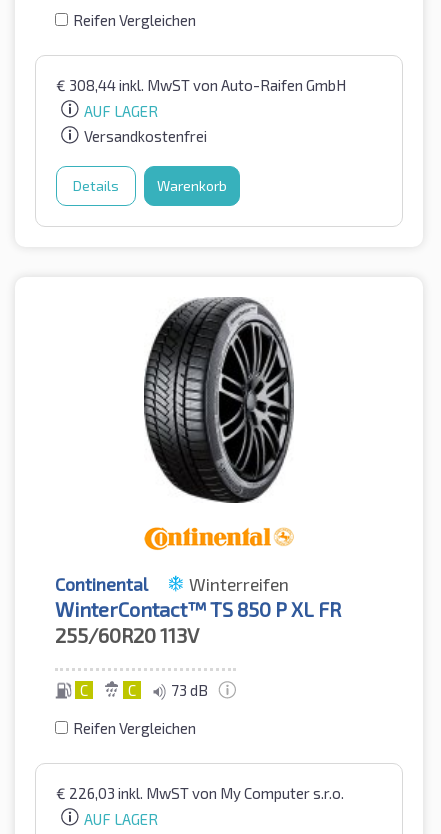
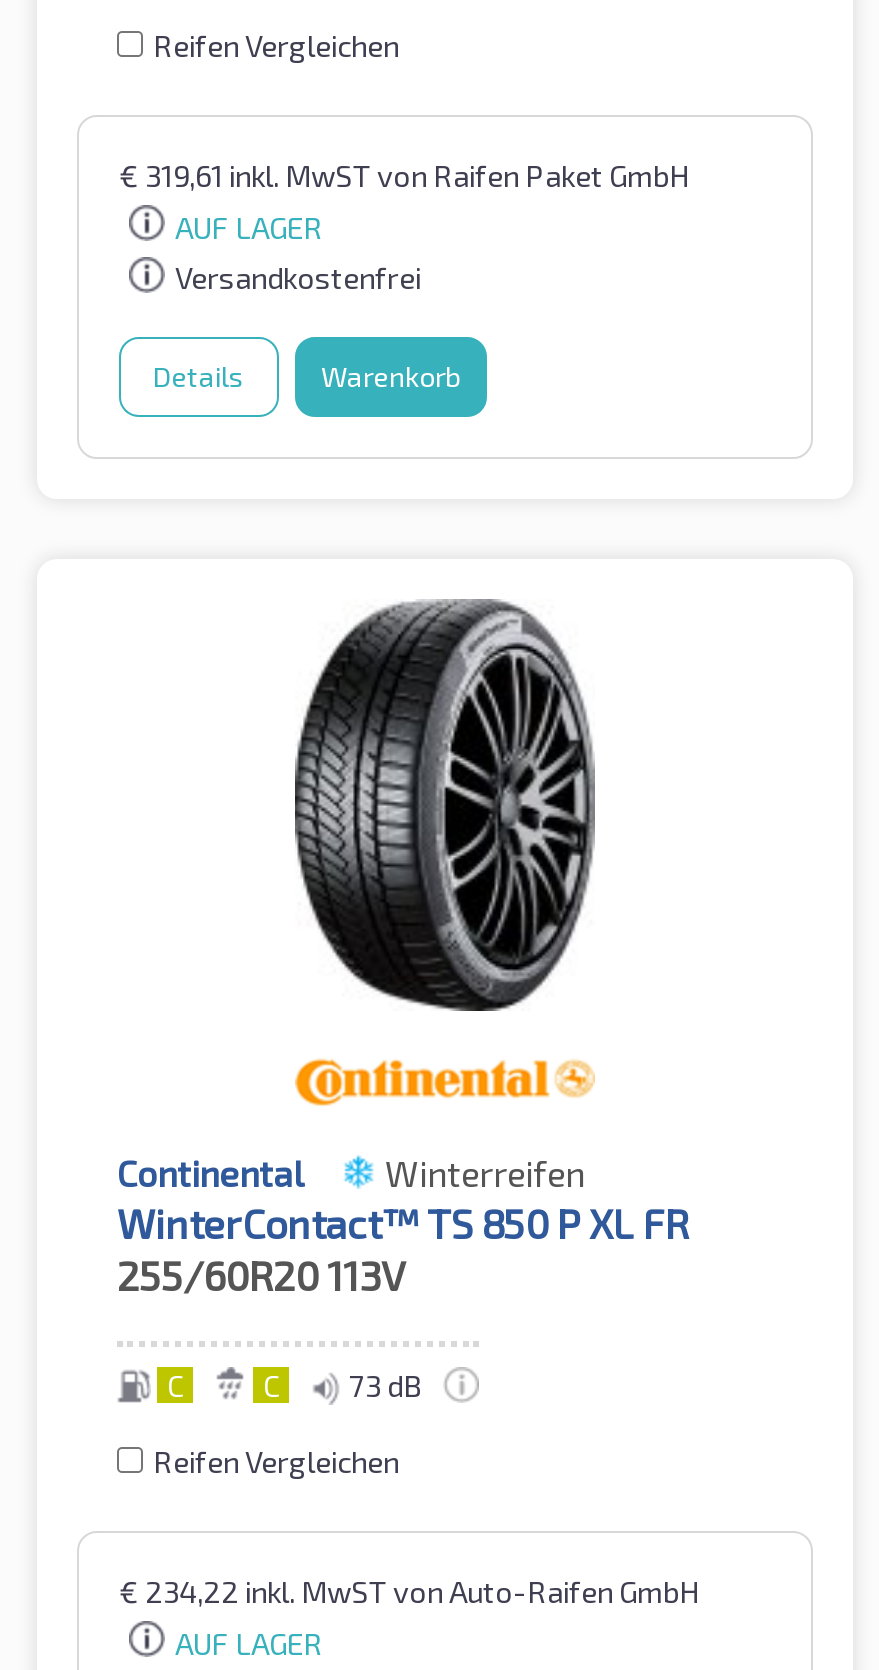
- € 308,44 inkl. MwST von Auto-Raifen GmbH
+ € 319,61 inkl. MwST von Raifen Paket GmbH

- € 226,03 inkl. MwST von My Computer s.r.o.
+ € 234,22 inkl. MwST von Auto-Raifen GmbH
